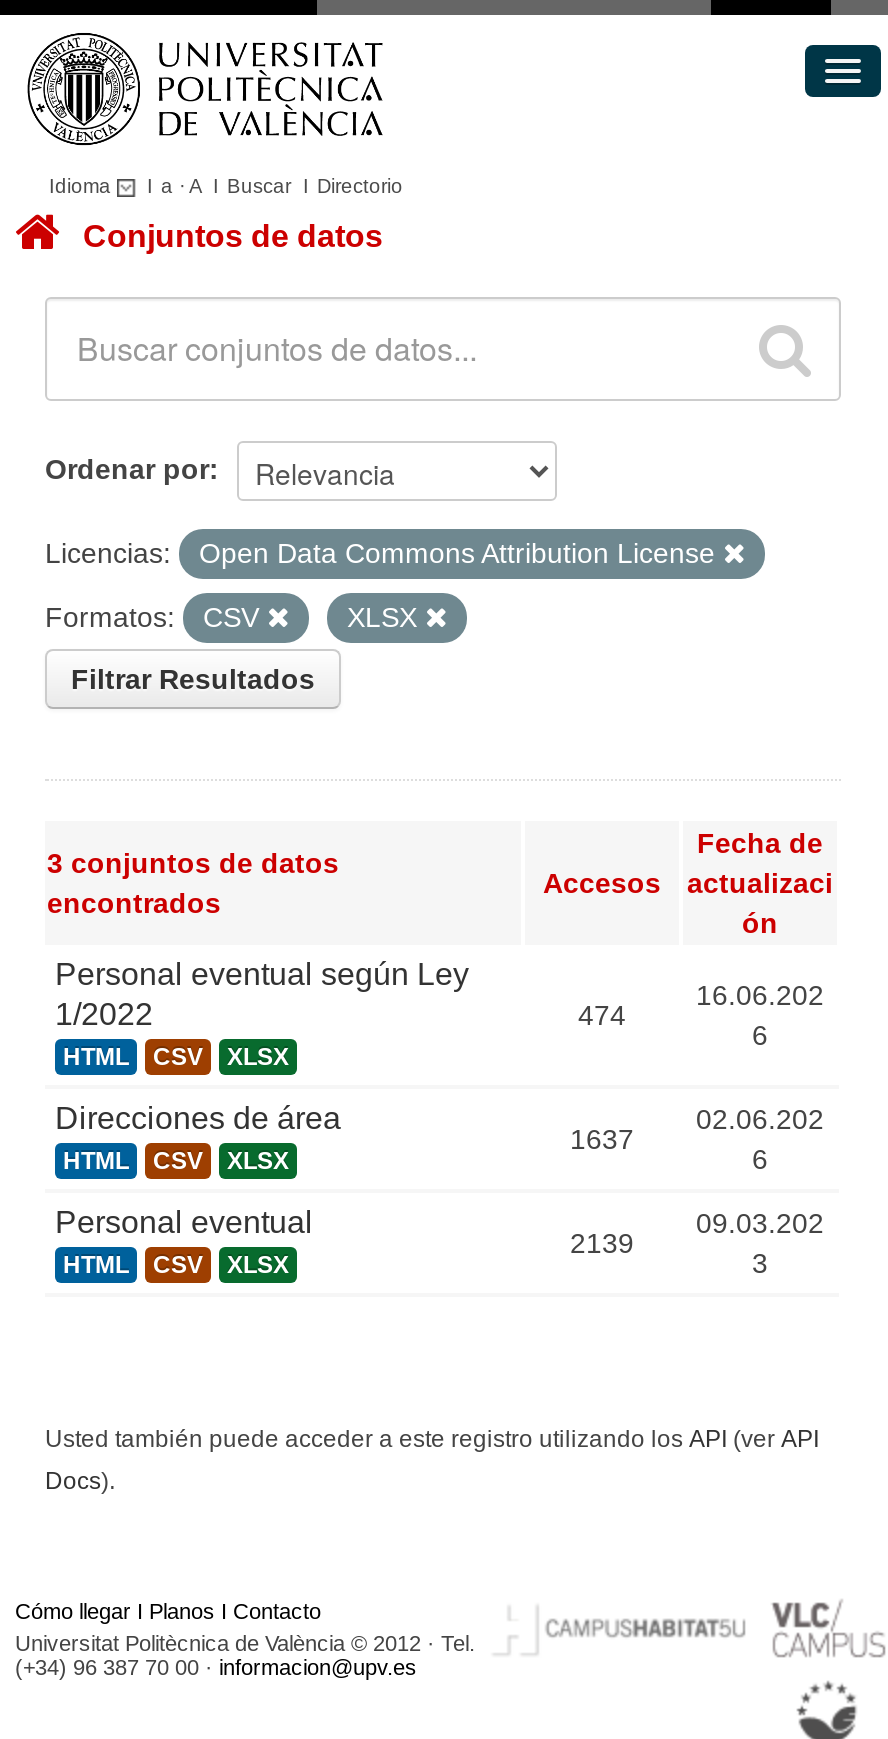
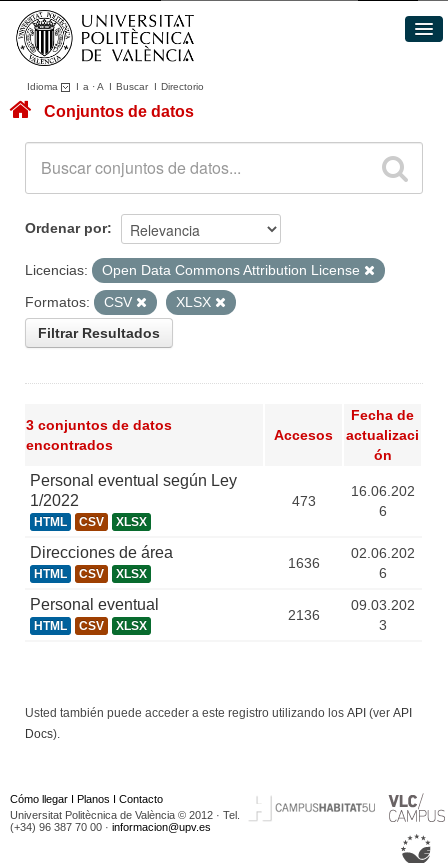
- 474
+ 473

- 1637
+ 1636

- 2139
+ 2136
